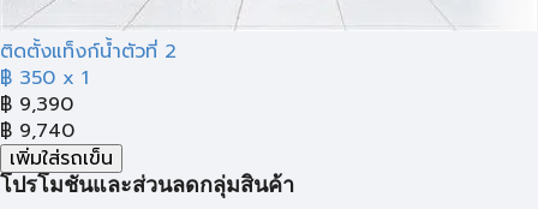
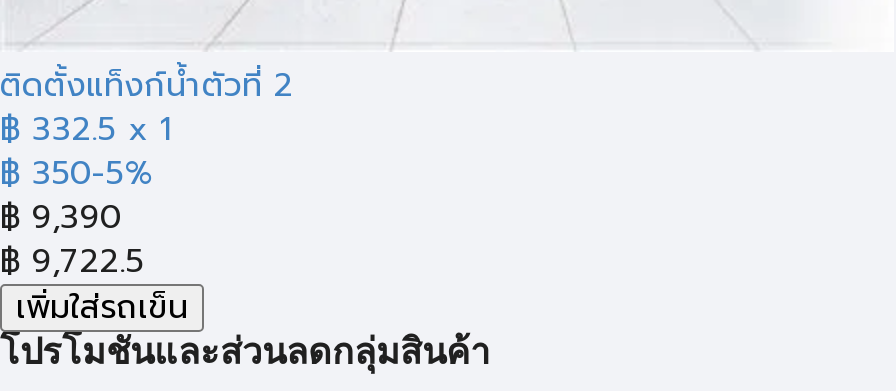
- ฿ 350 x 1
+ ฿ 332.5 x 1
+ ฿ 350-5%

- ฿ 9,740
+ ฿ 9,722.5
